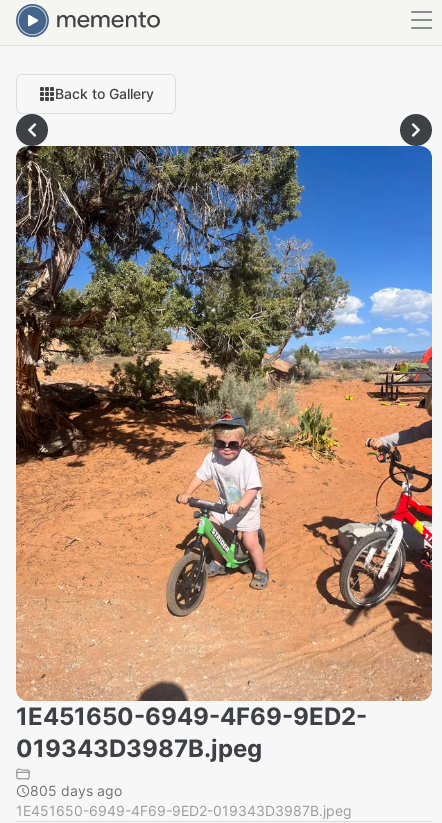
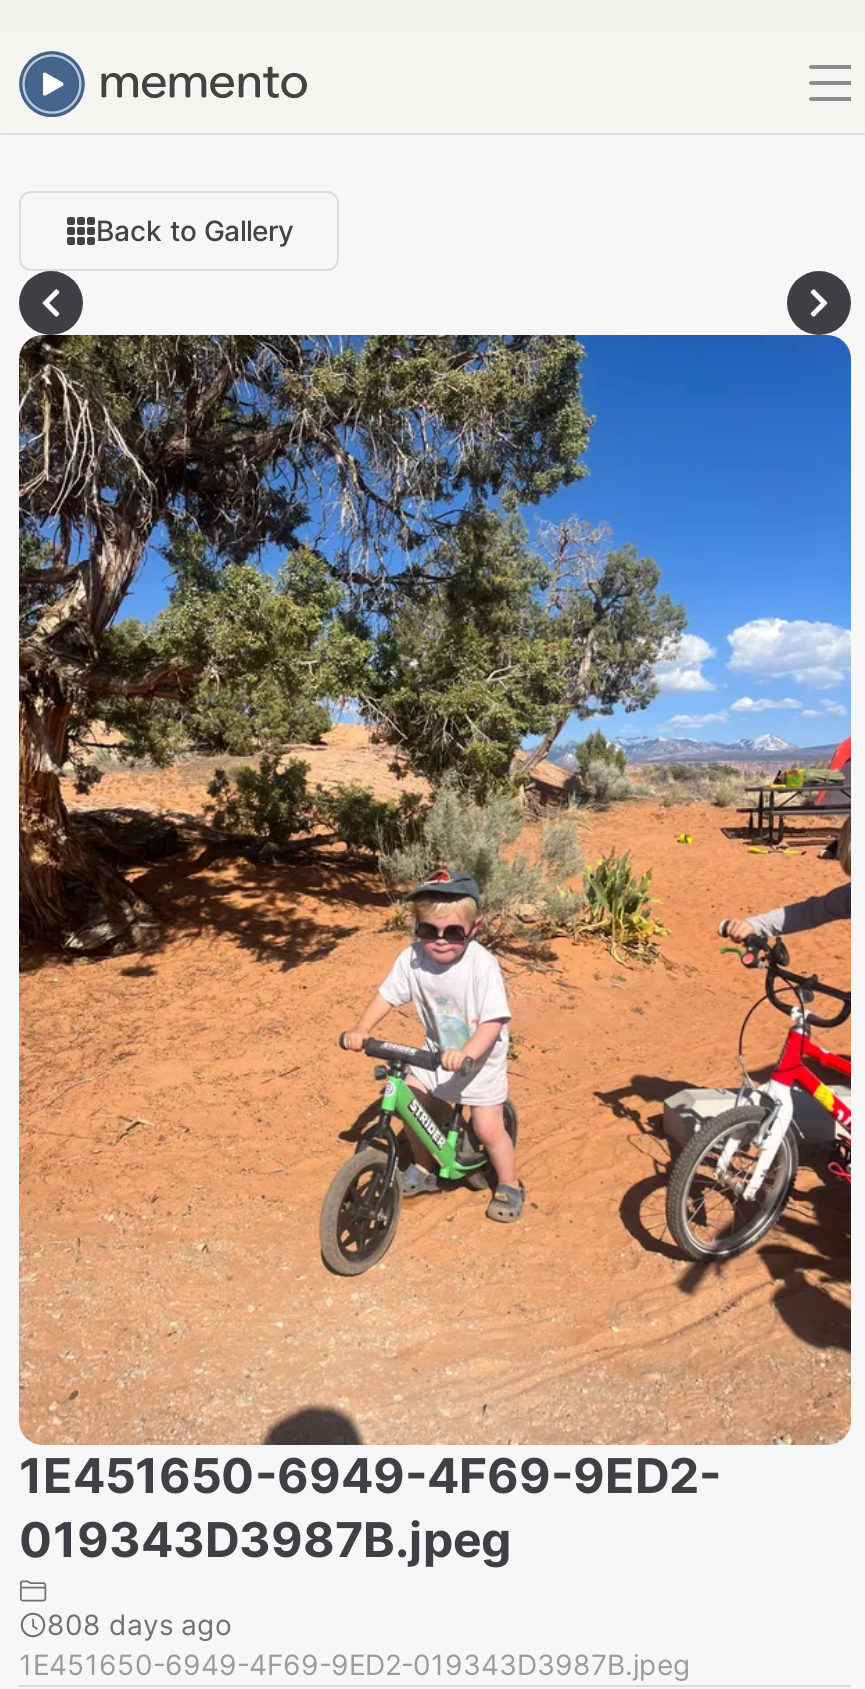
- 805 days ago
+ 808 days ago
